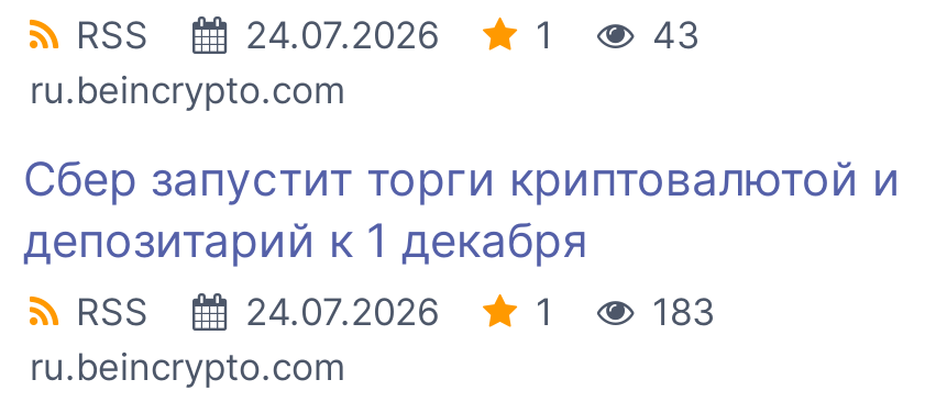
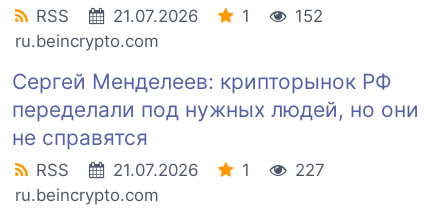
- 24.07.2026
+ 21.07.2026

- 43
+ 152

- Сбер запустит торги криптовалютой и
- депозитарий к 1 декабря
+ Сергей Менделеев: крипторынок РФ
+ переделали под нужных людей, но они
+ не справятся

- 24.07.2026
+ 21.07.2026

- 183
+ 227
